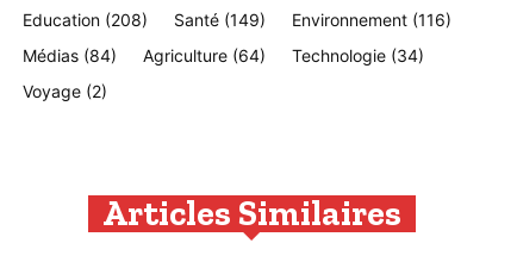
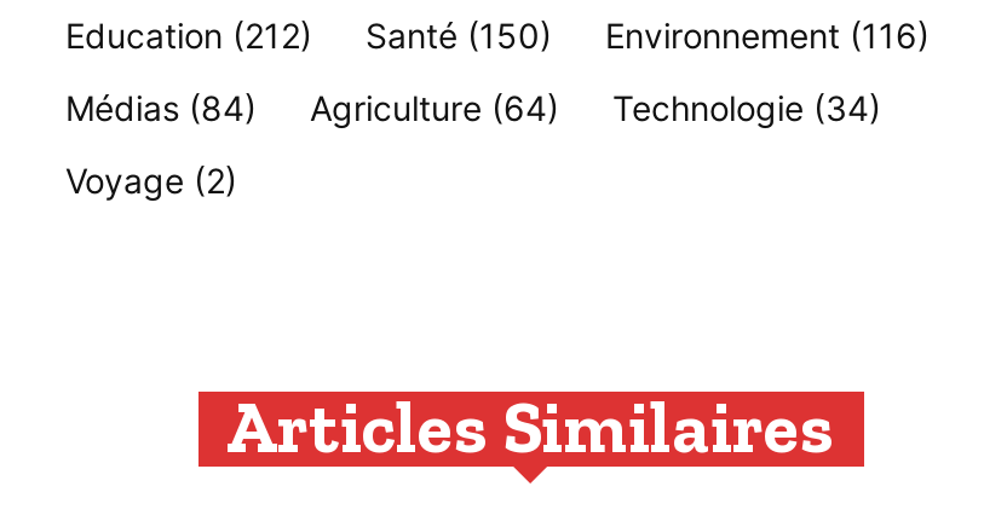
- Education (208)
+ Education (212)

- Santé (149)
+ Santé (150)
